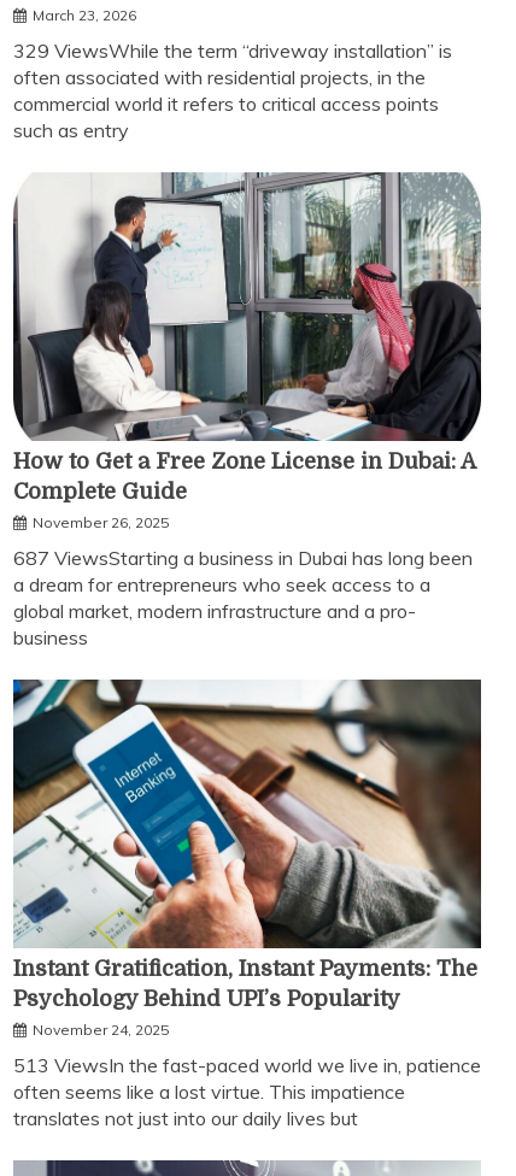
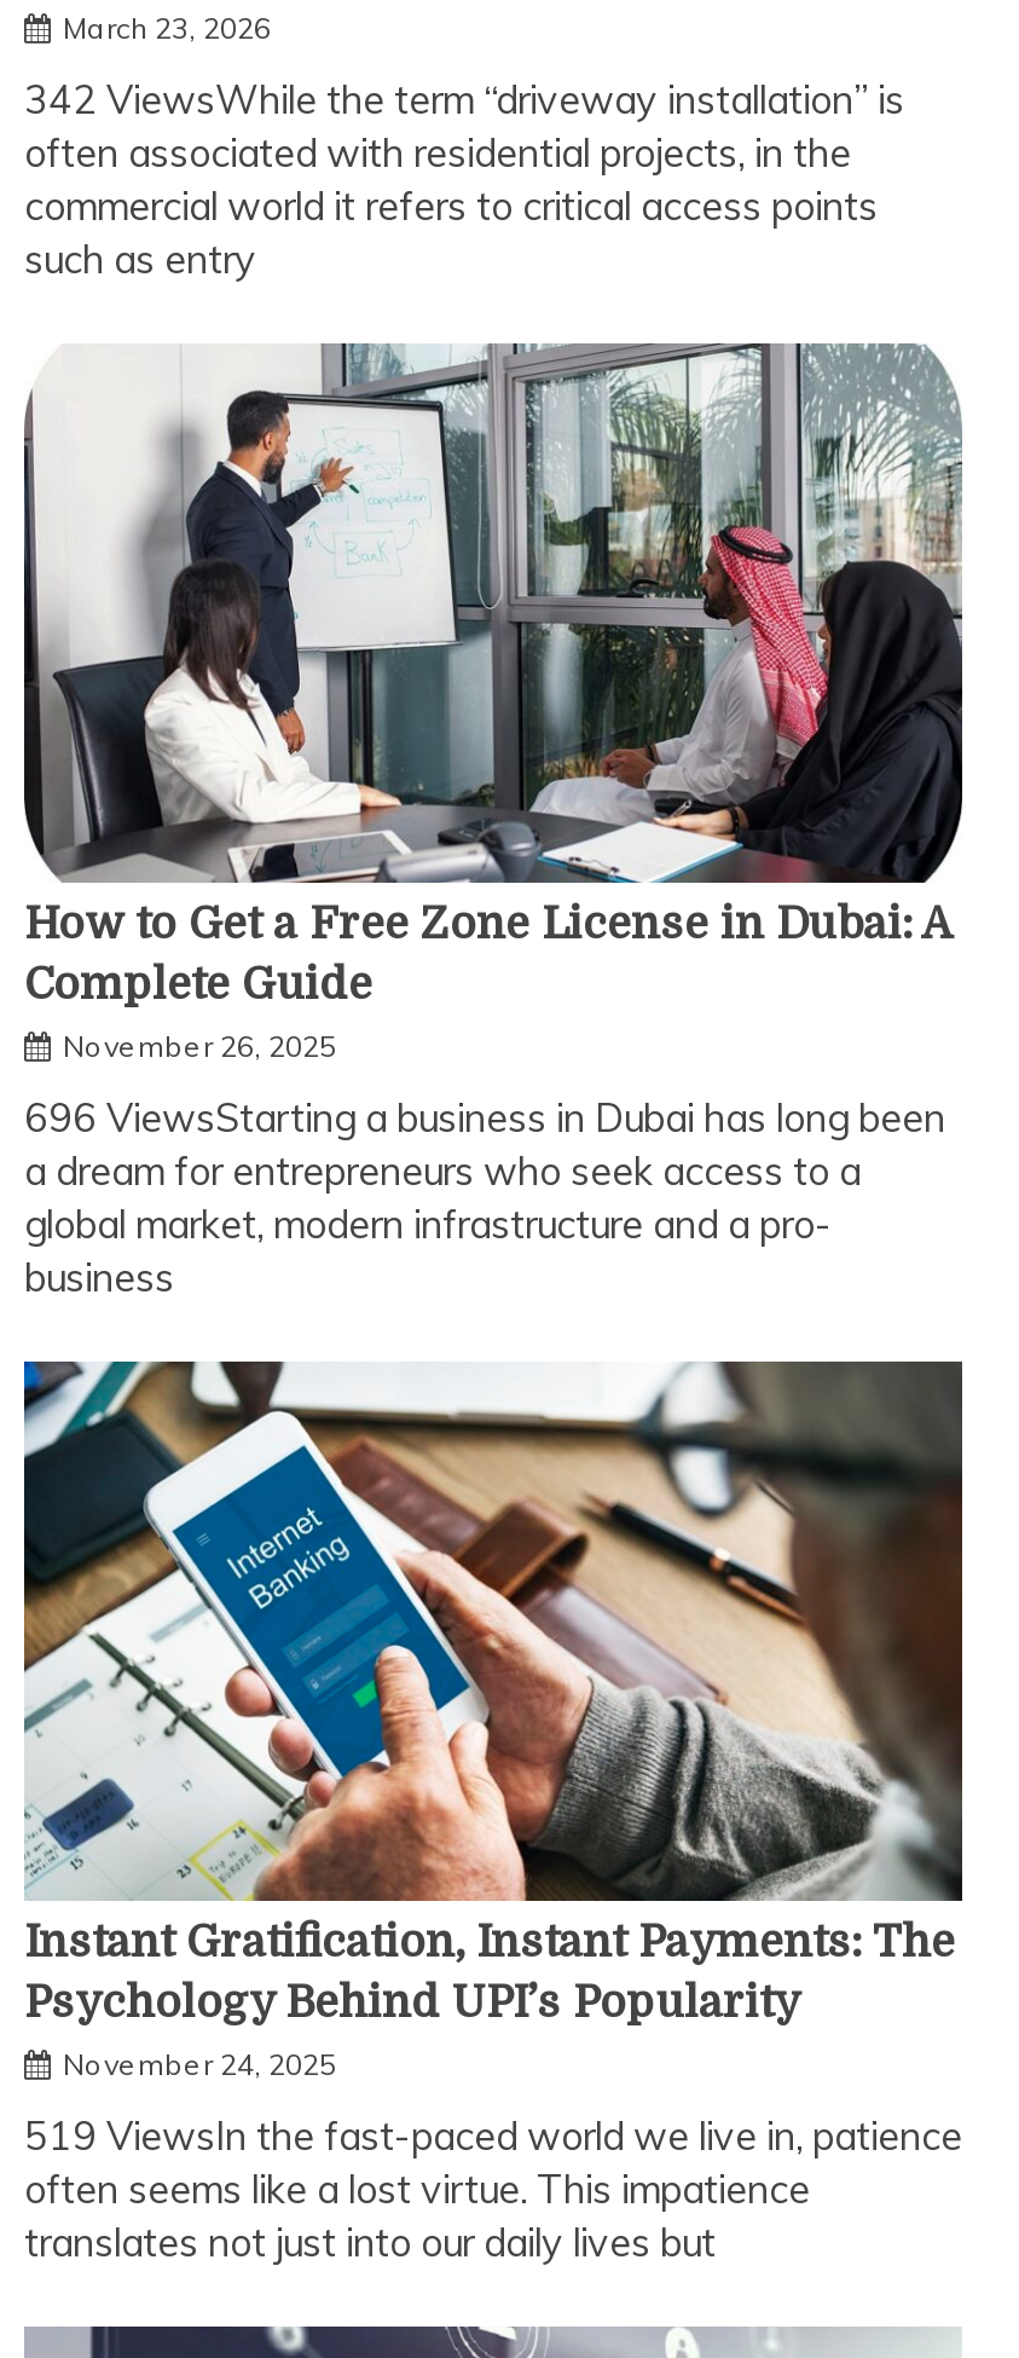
- 329 ViewsWhile the term “driveway installation” is
+ 342 ViewsWhile the term “driveway installation” is

- 687 ViewsStarting a business in Dubai has long been
+ 696 ViewsStarting a business in Dubai has long been

- 513 ViewsIn the fast-paced world we live in, patience
+ 519 ViewsIn the fast-paced world we live in, patience
